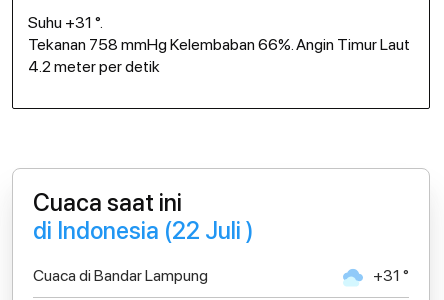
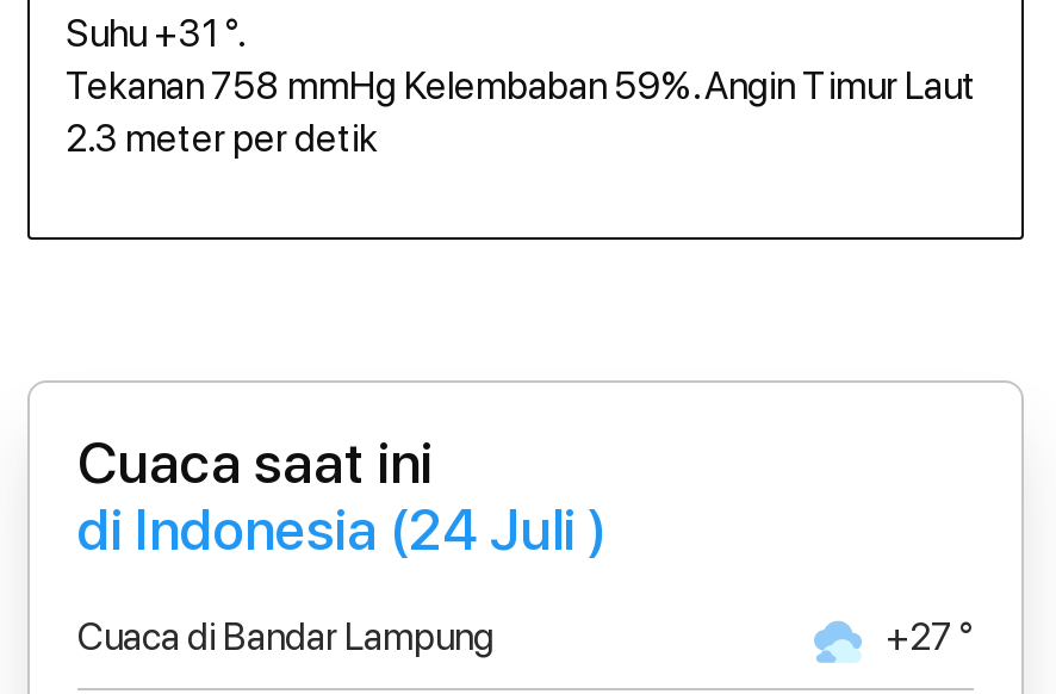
- Tekanan 758 mmHg Kelembaban 66%. Angin Timur Laut
+ Tekanan 758 mmHg Kelembaban 59%. Angin Timur Laut

- 4.2 meter per detik
+ 2.3 meter per detik

- di Indonesia (22 Juli )
+ di Indonesia (24 Juli )

- +31 °
+ +27 °
